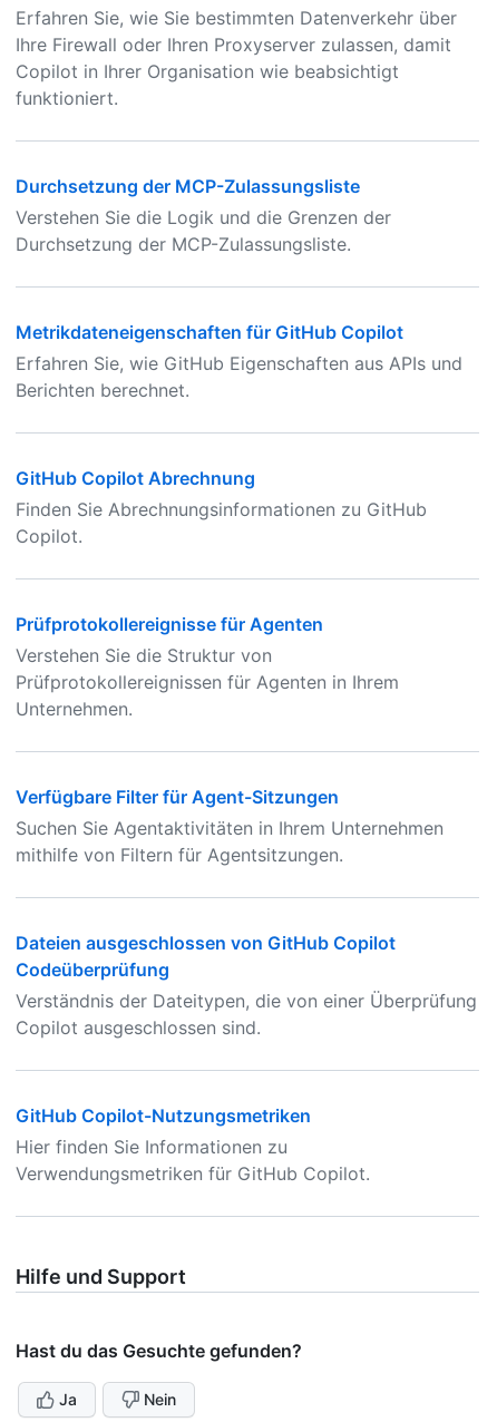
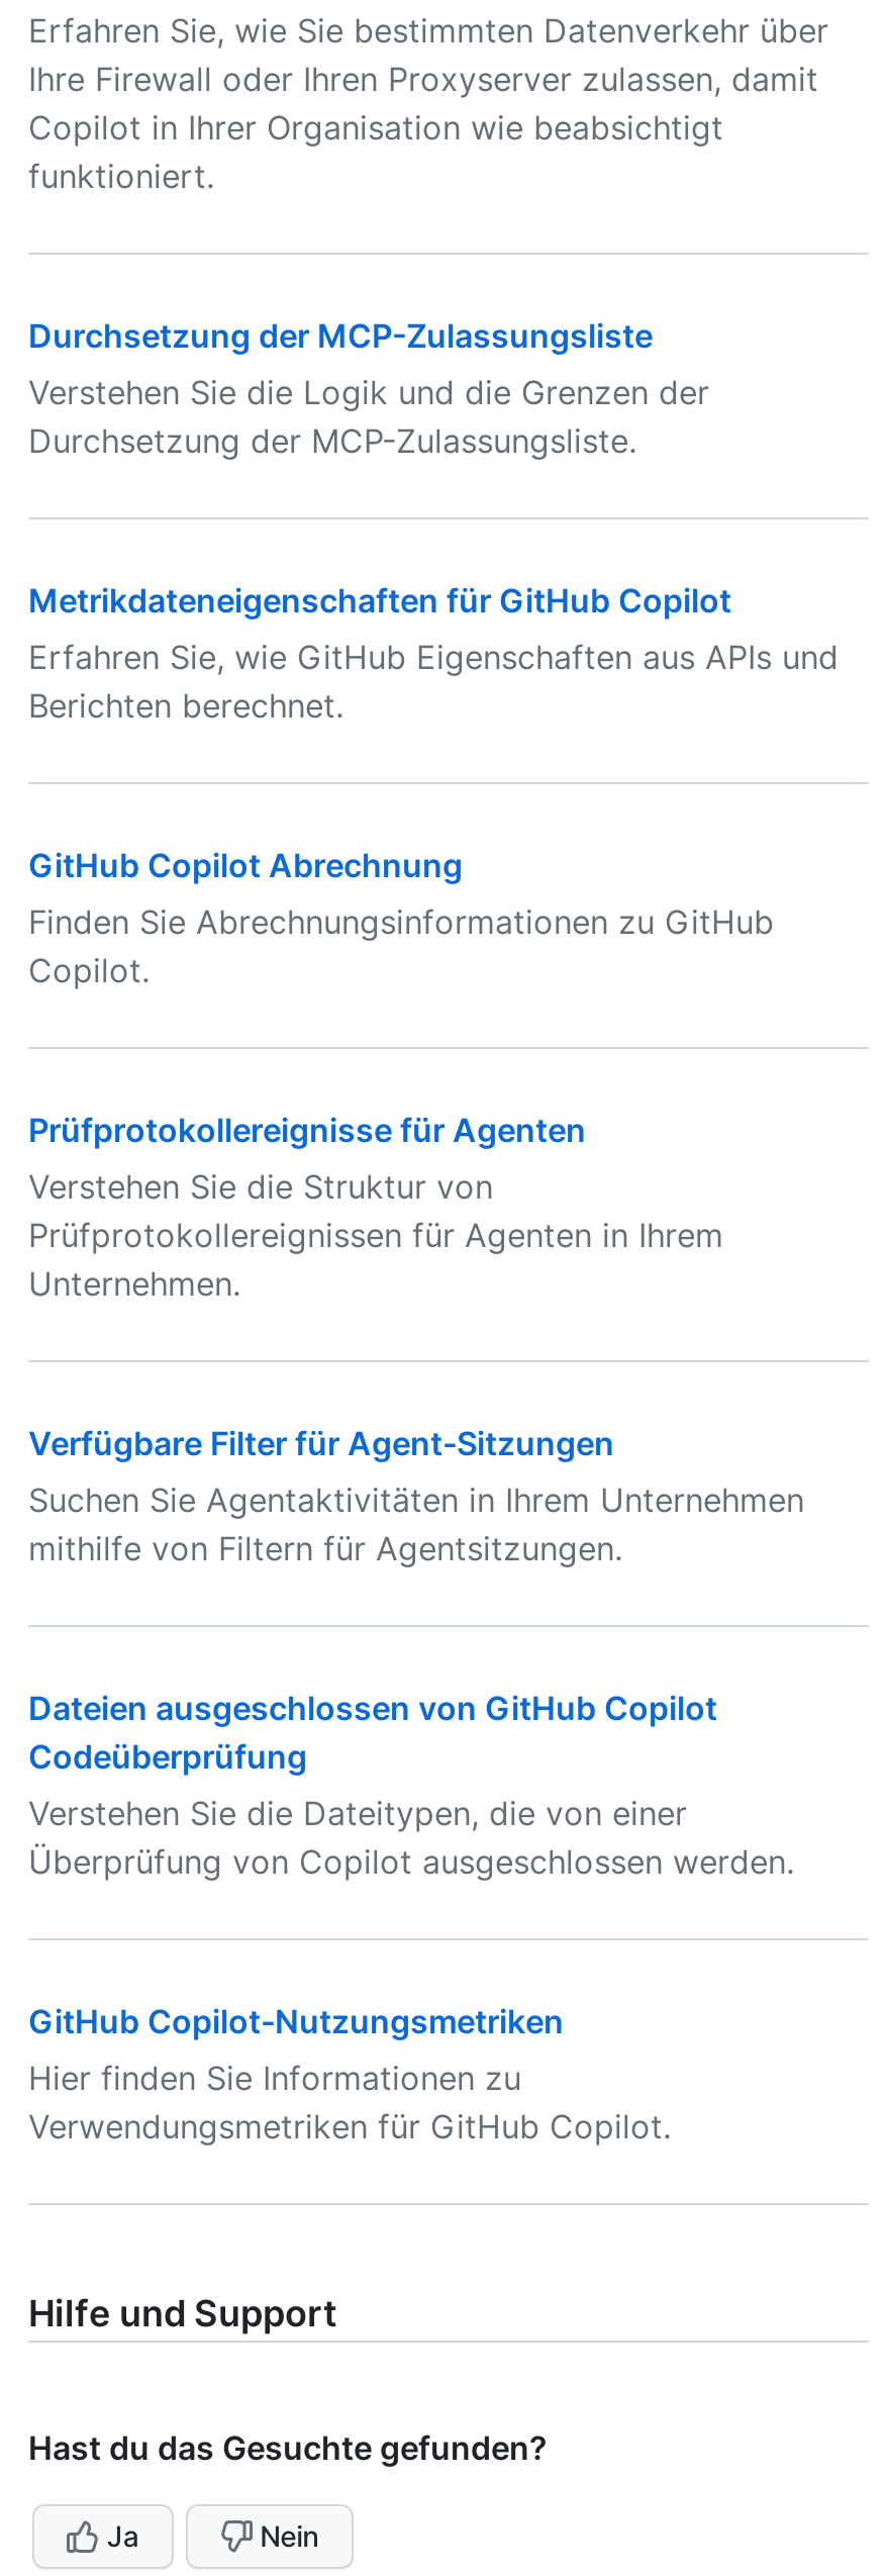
- Verständnis der Dateitypen, die von einer Überprüfung
- Copilot ausgeschlossen sind.
+ Verstehen Sie die Dateitypen, die von einer
+ Überprüfung von Copilot ausgeschlossen werden.
